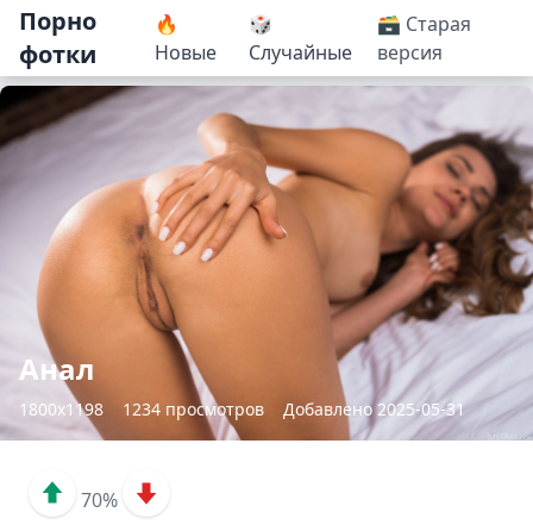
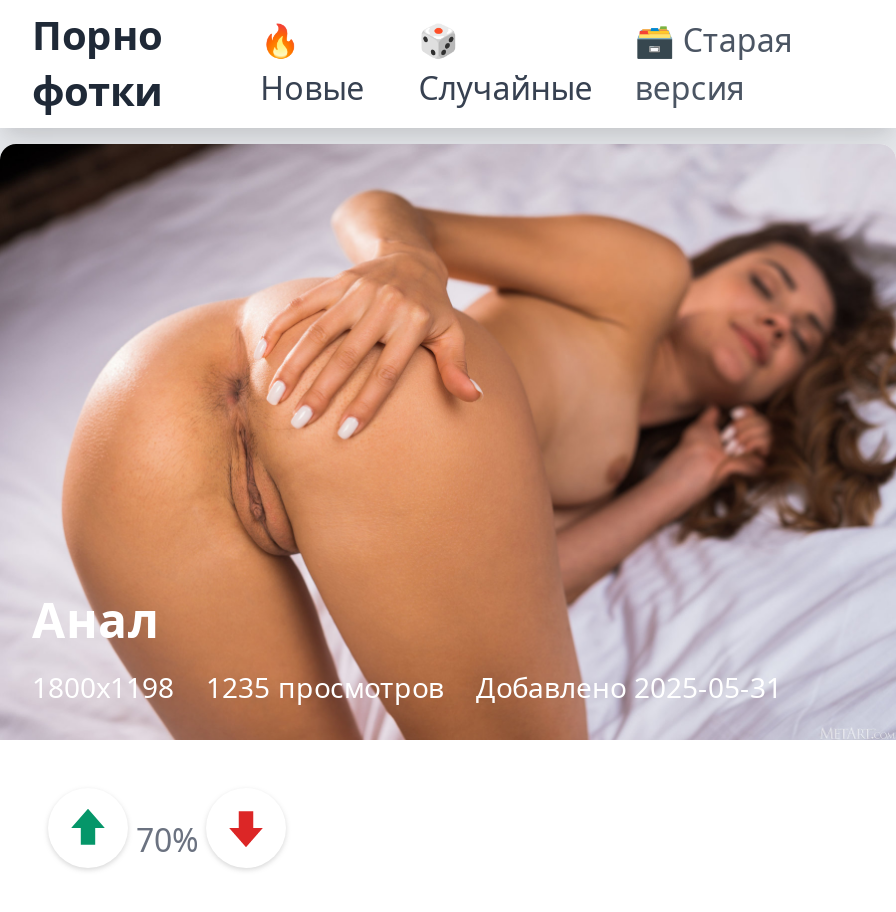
- 1234 просмотров
+ 1235 просмотров
